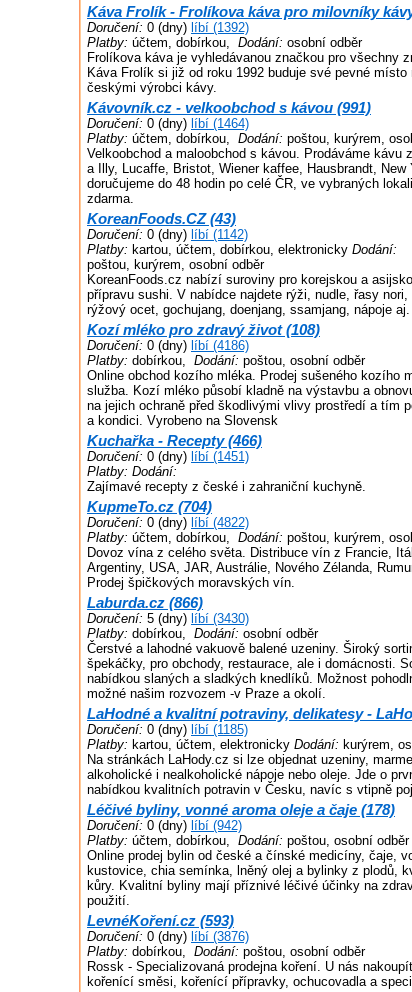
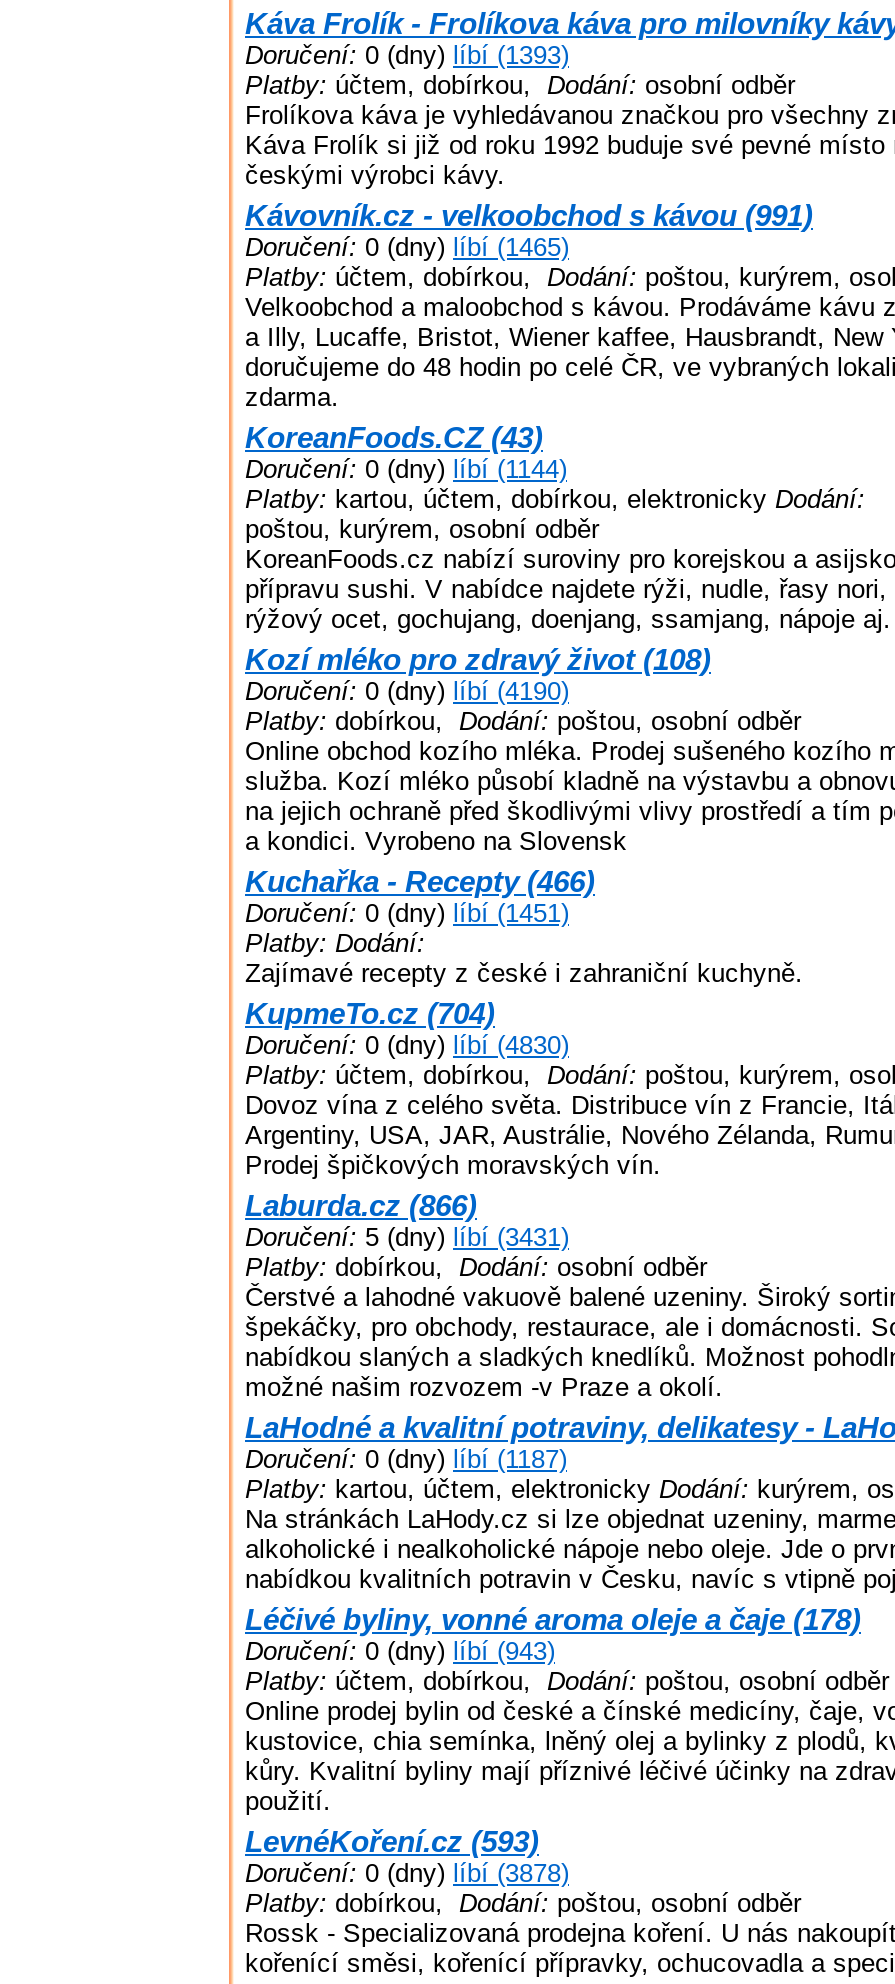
- Doručení: 0 (dny) líbí (1392)
+ Doručení: 0 (dny) líbí (1393)

- Doručení: 0 (dny) líbí (1464)
+ Doručení: 0 (dny) líbí (1465)

- Doručení: 0 (dny) líbí (1142)
+ Doručení: 0 (dny) líbí (1144)

- Doručení: 0 (dny) líbí (4186)
+ Doručení: 0 (dny) líbí (4190)

- Doručení: 0 (dny) líbí (4822)
+ Doručení: 0 (dny) líbí (4830)

- Doručení: 5 (dny) líbí (3430)
+ Doručení: 5 (dny) líbí (3431)

- Doručení: 0 (dny) líbí (1185)
+ Doručení: 0 (dny) líbí (1187)

- Doručení:0 (dny) líbí (942)
+ Doručení:0 (dny) líbí (943)

- Doručení: 0 (dny) líbí (3876)
+ Doručení: 0 (dny) líbí (3878)
